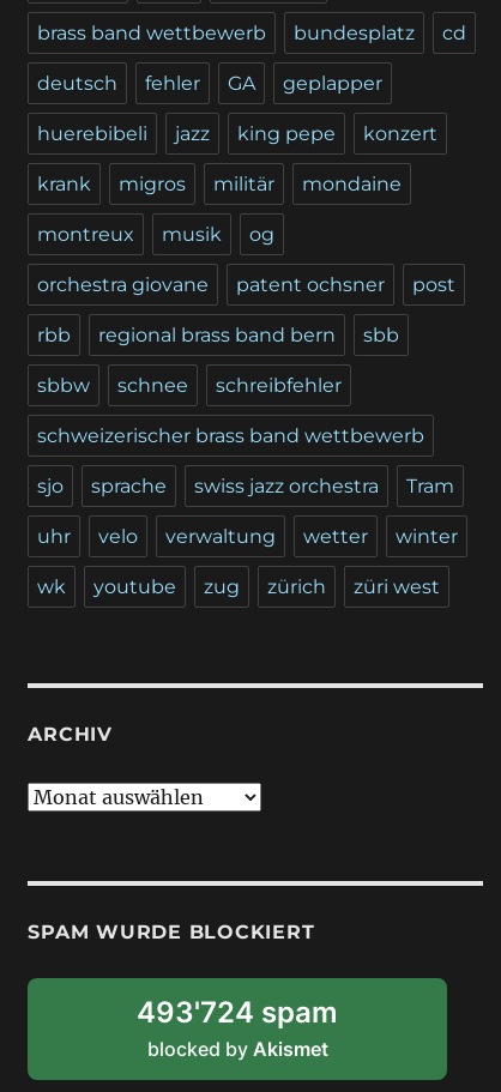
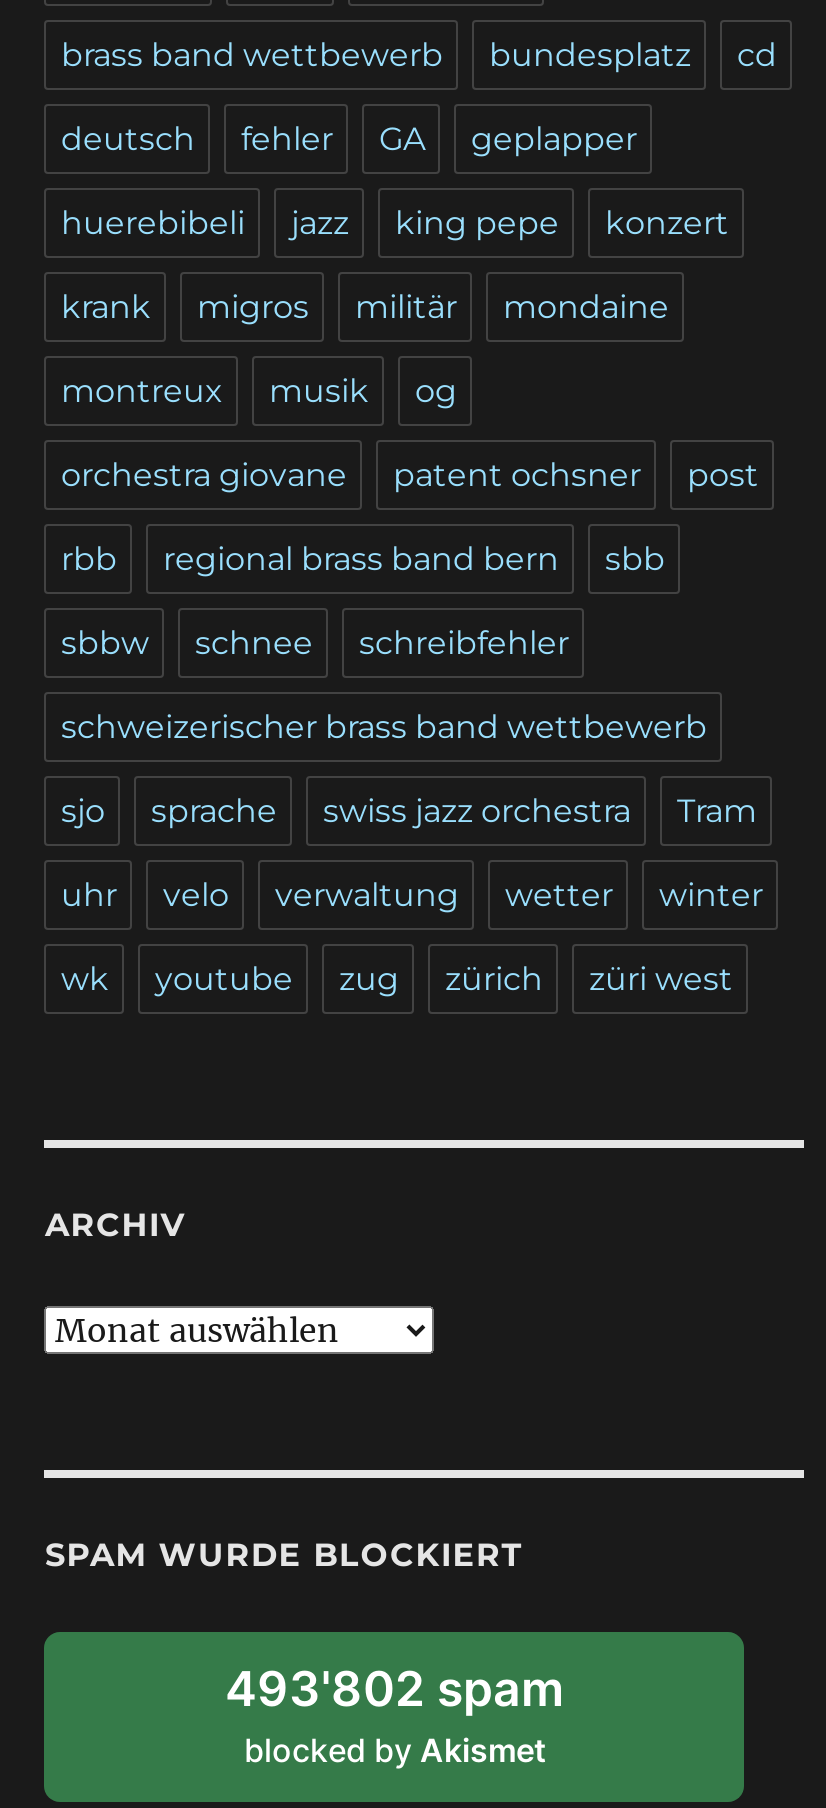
- 493'724 spam
+ 493'802 spam
